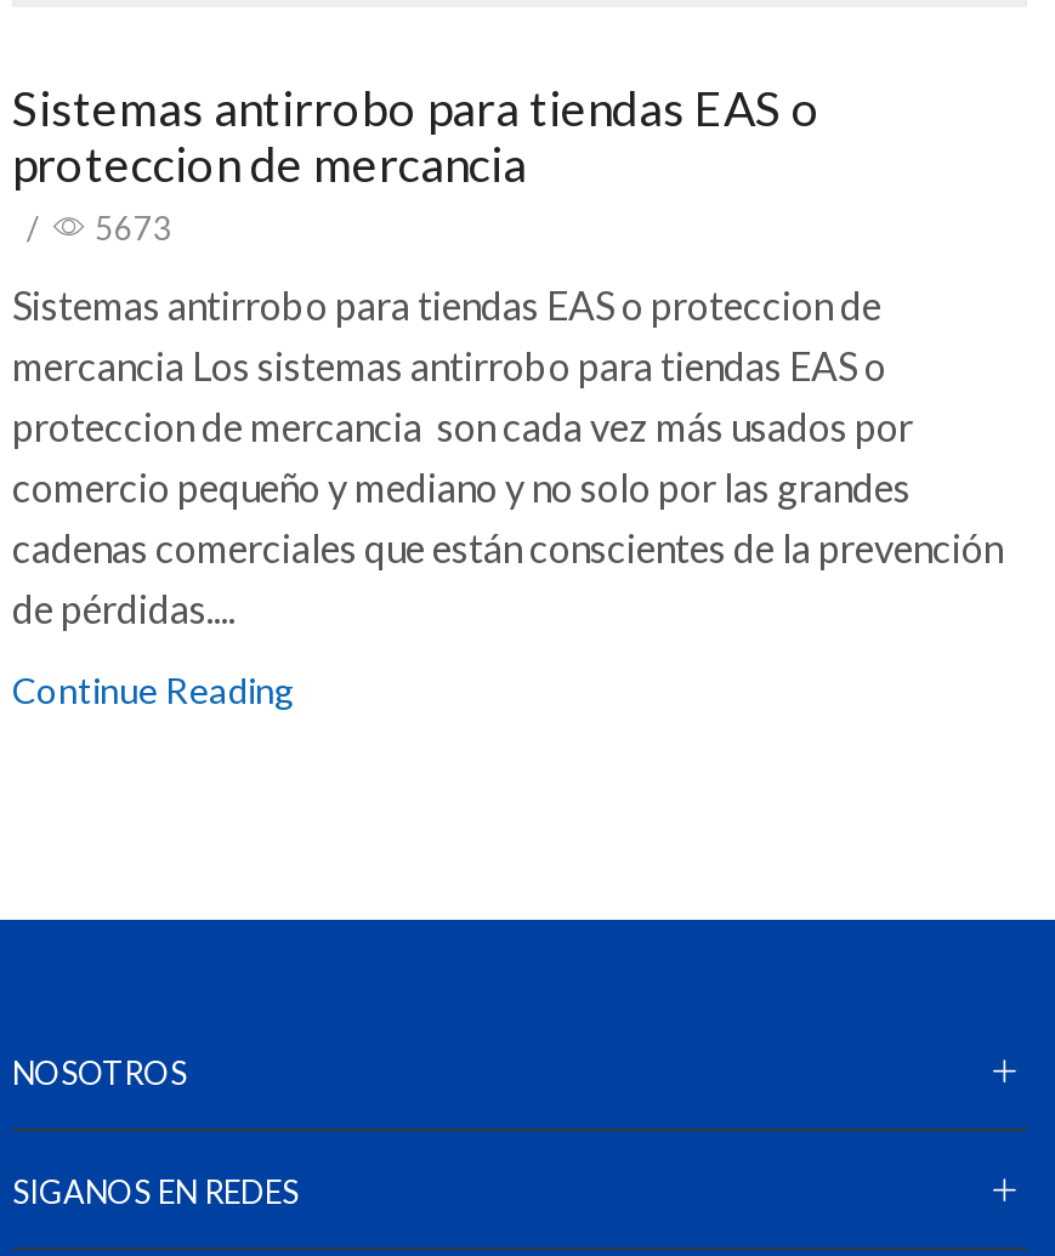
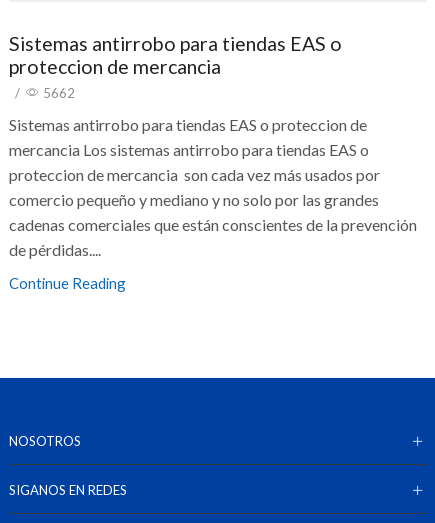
- 5673
+ 5662
